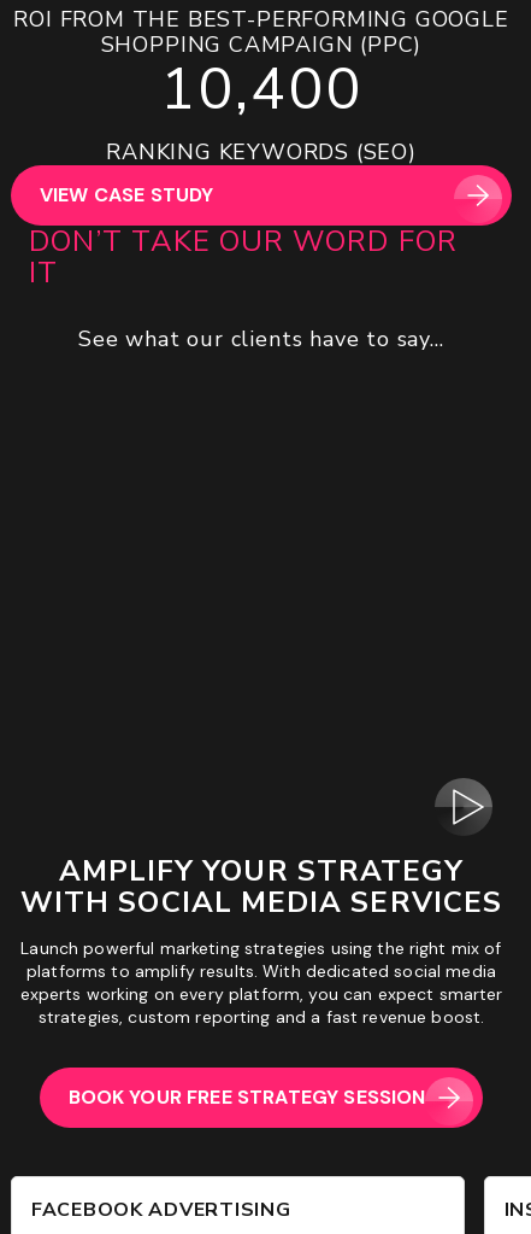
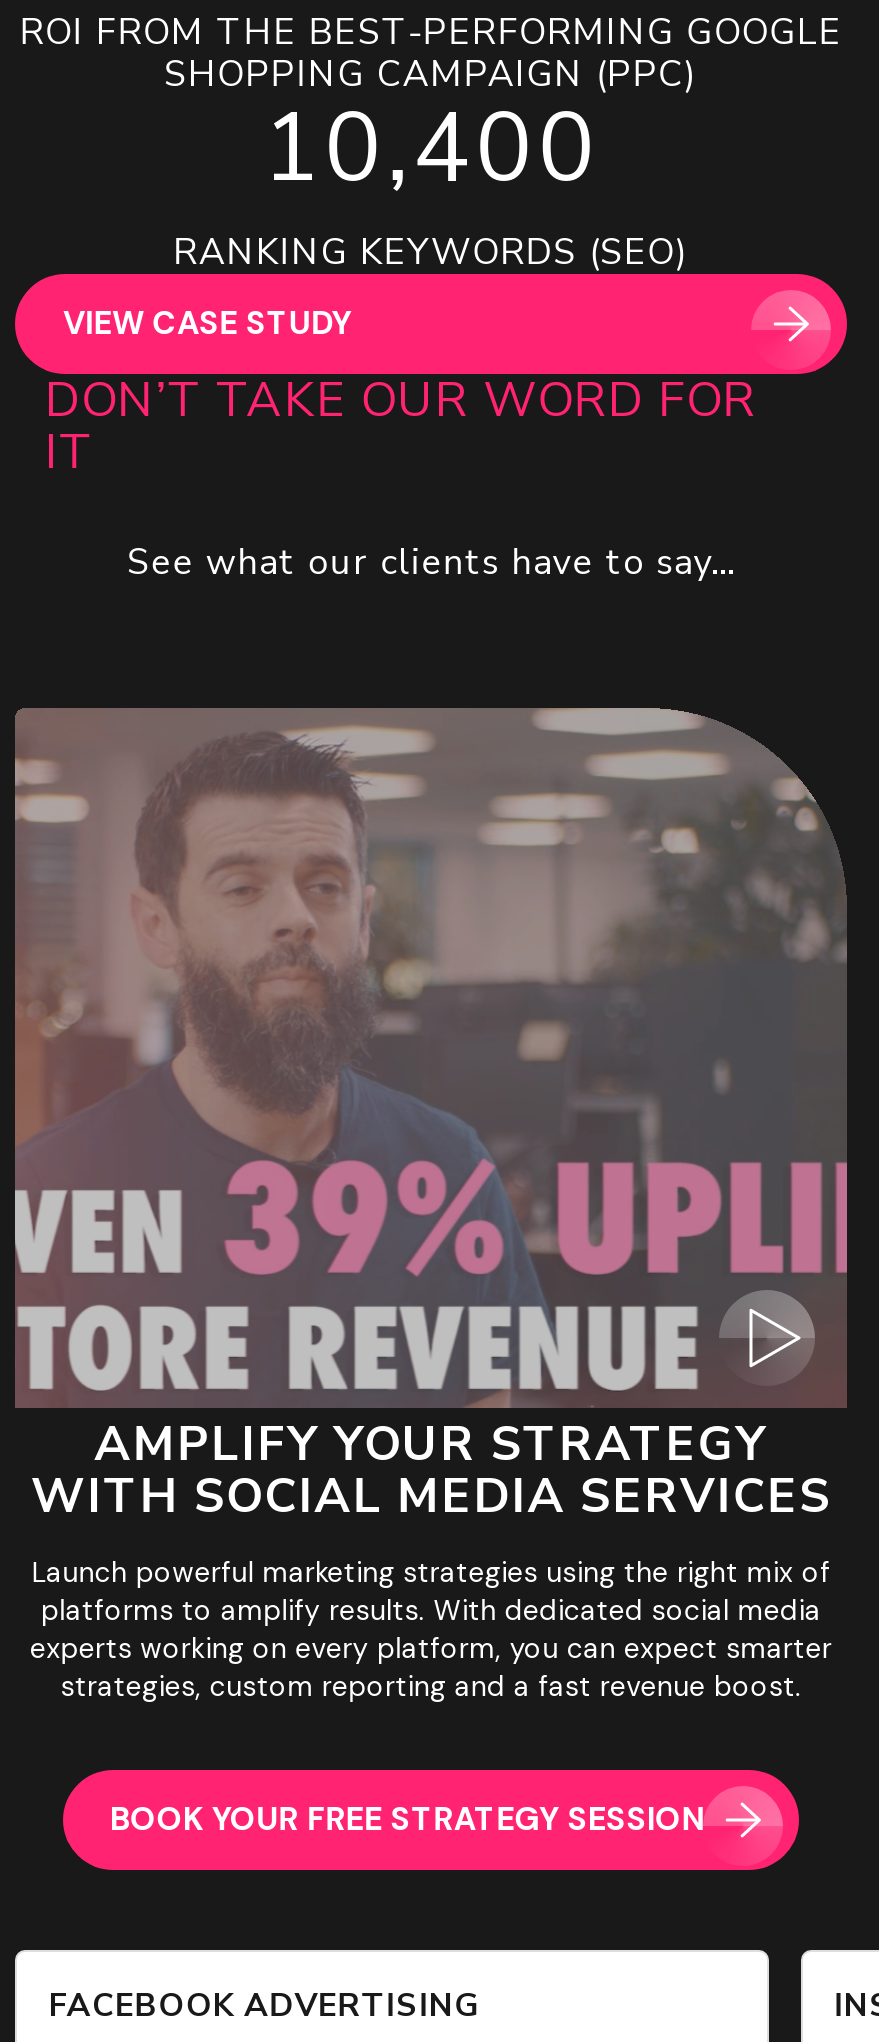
+ [image]
